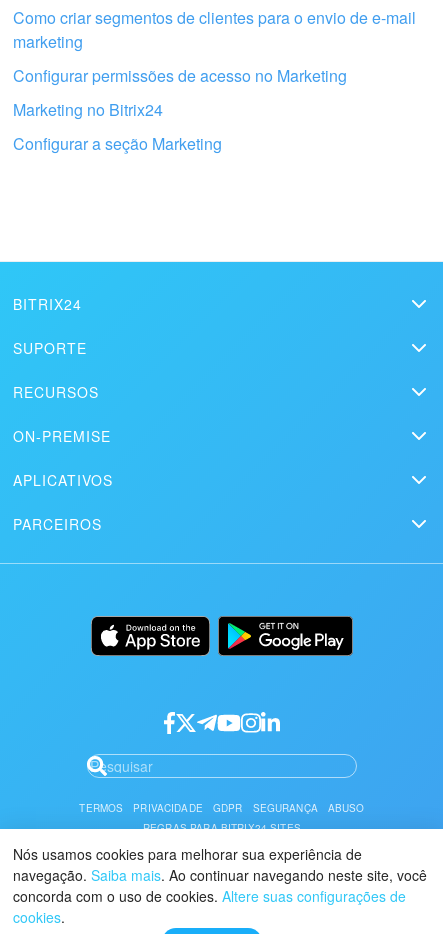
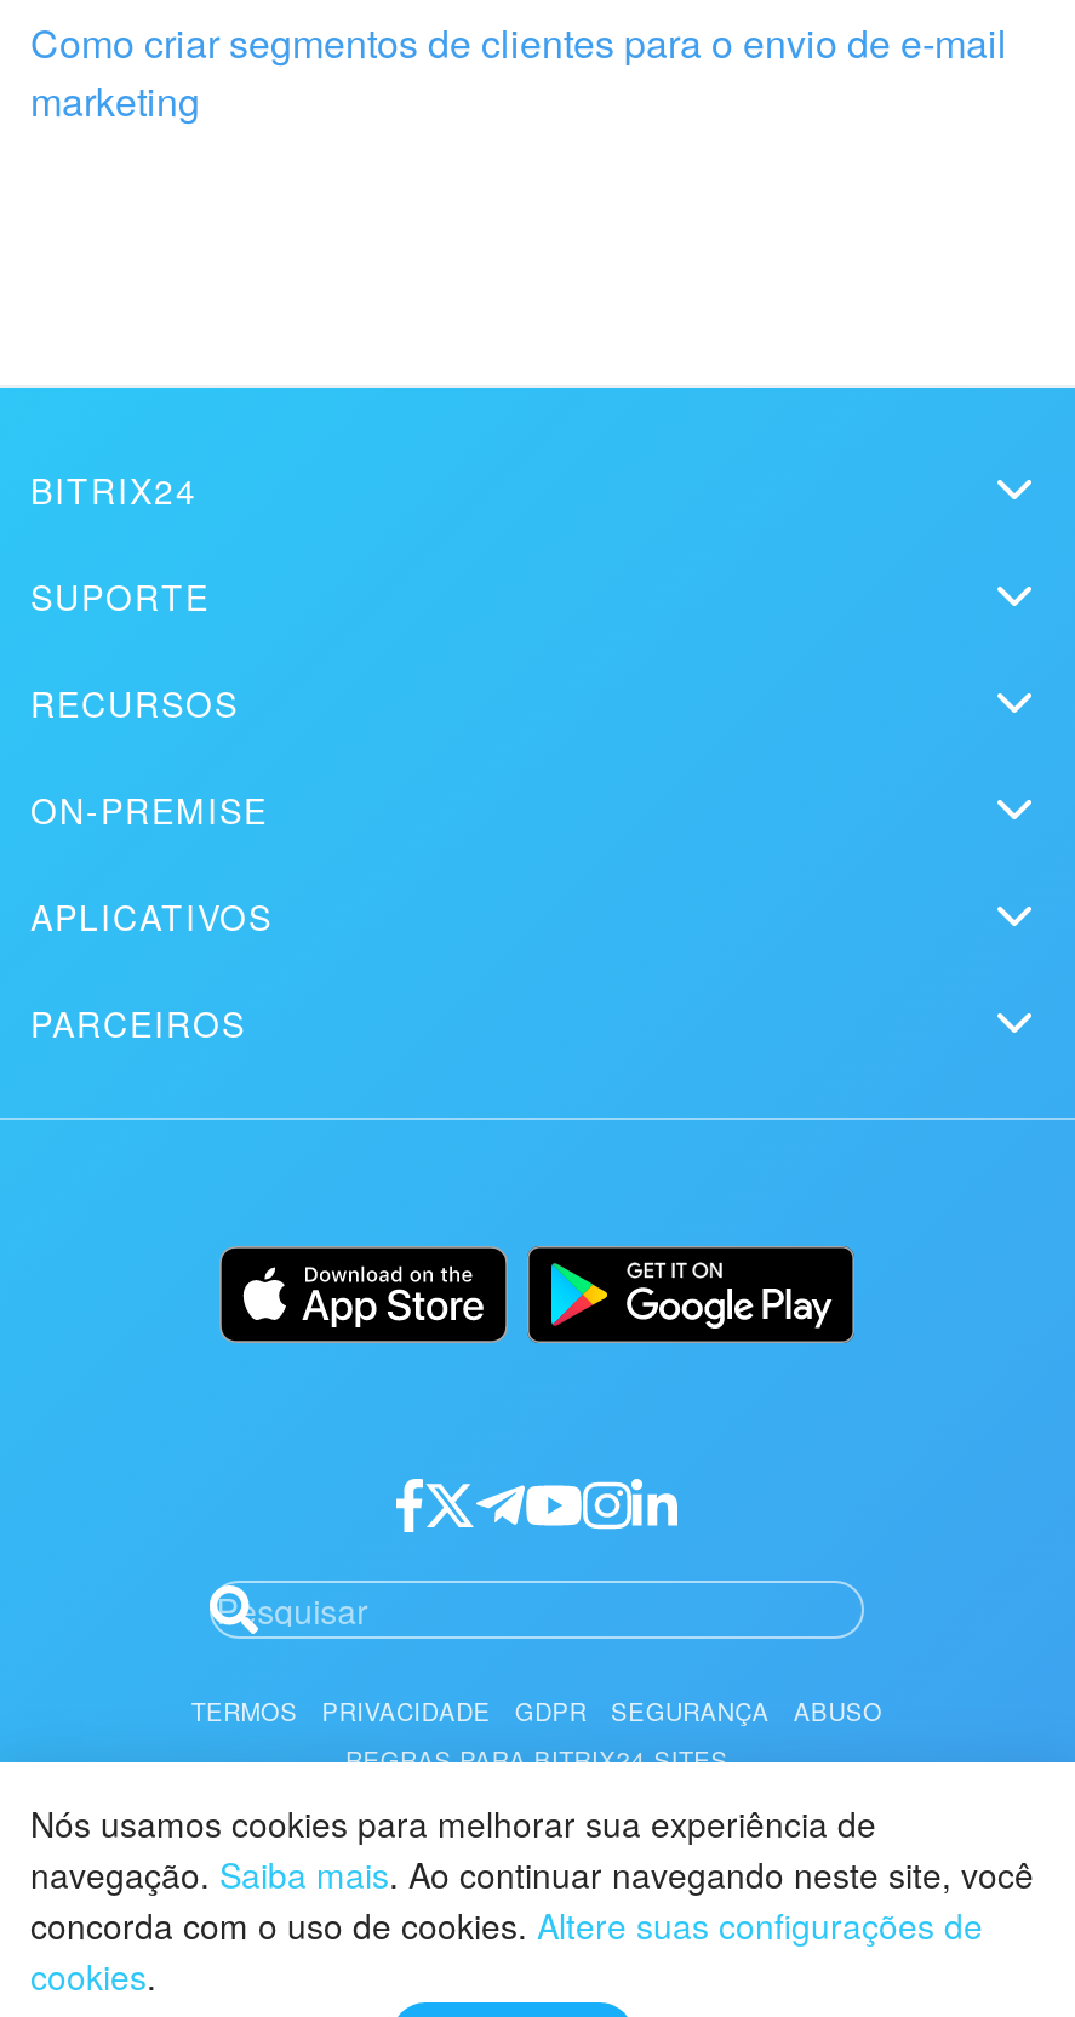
- Configurar permissões de acesso no Marketing
- Marketing no Bitrix24
- Configurar a seção Marketing
